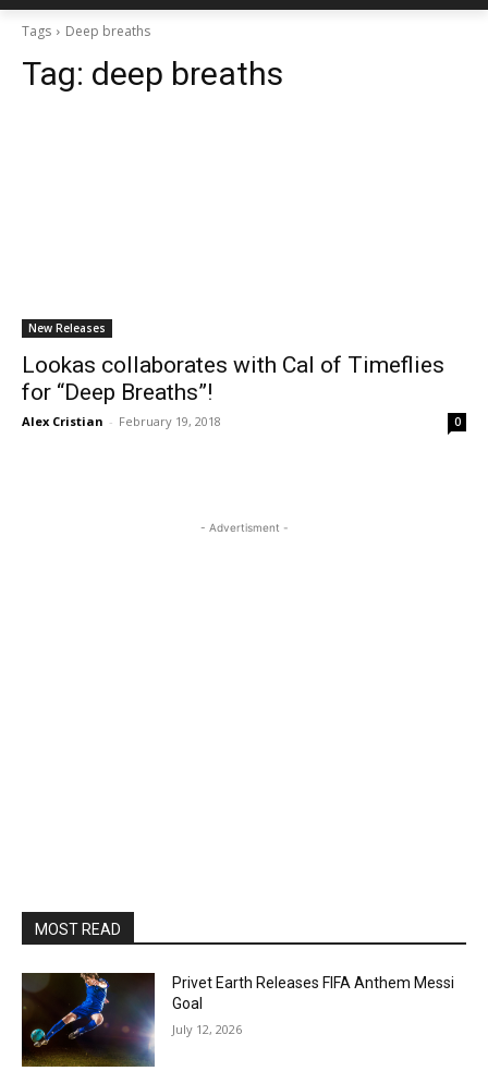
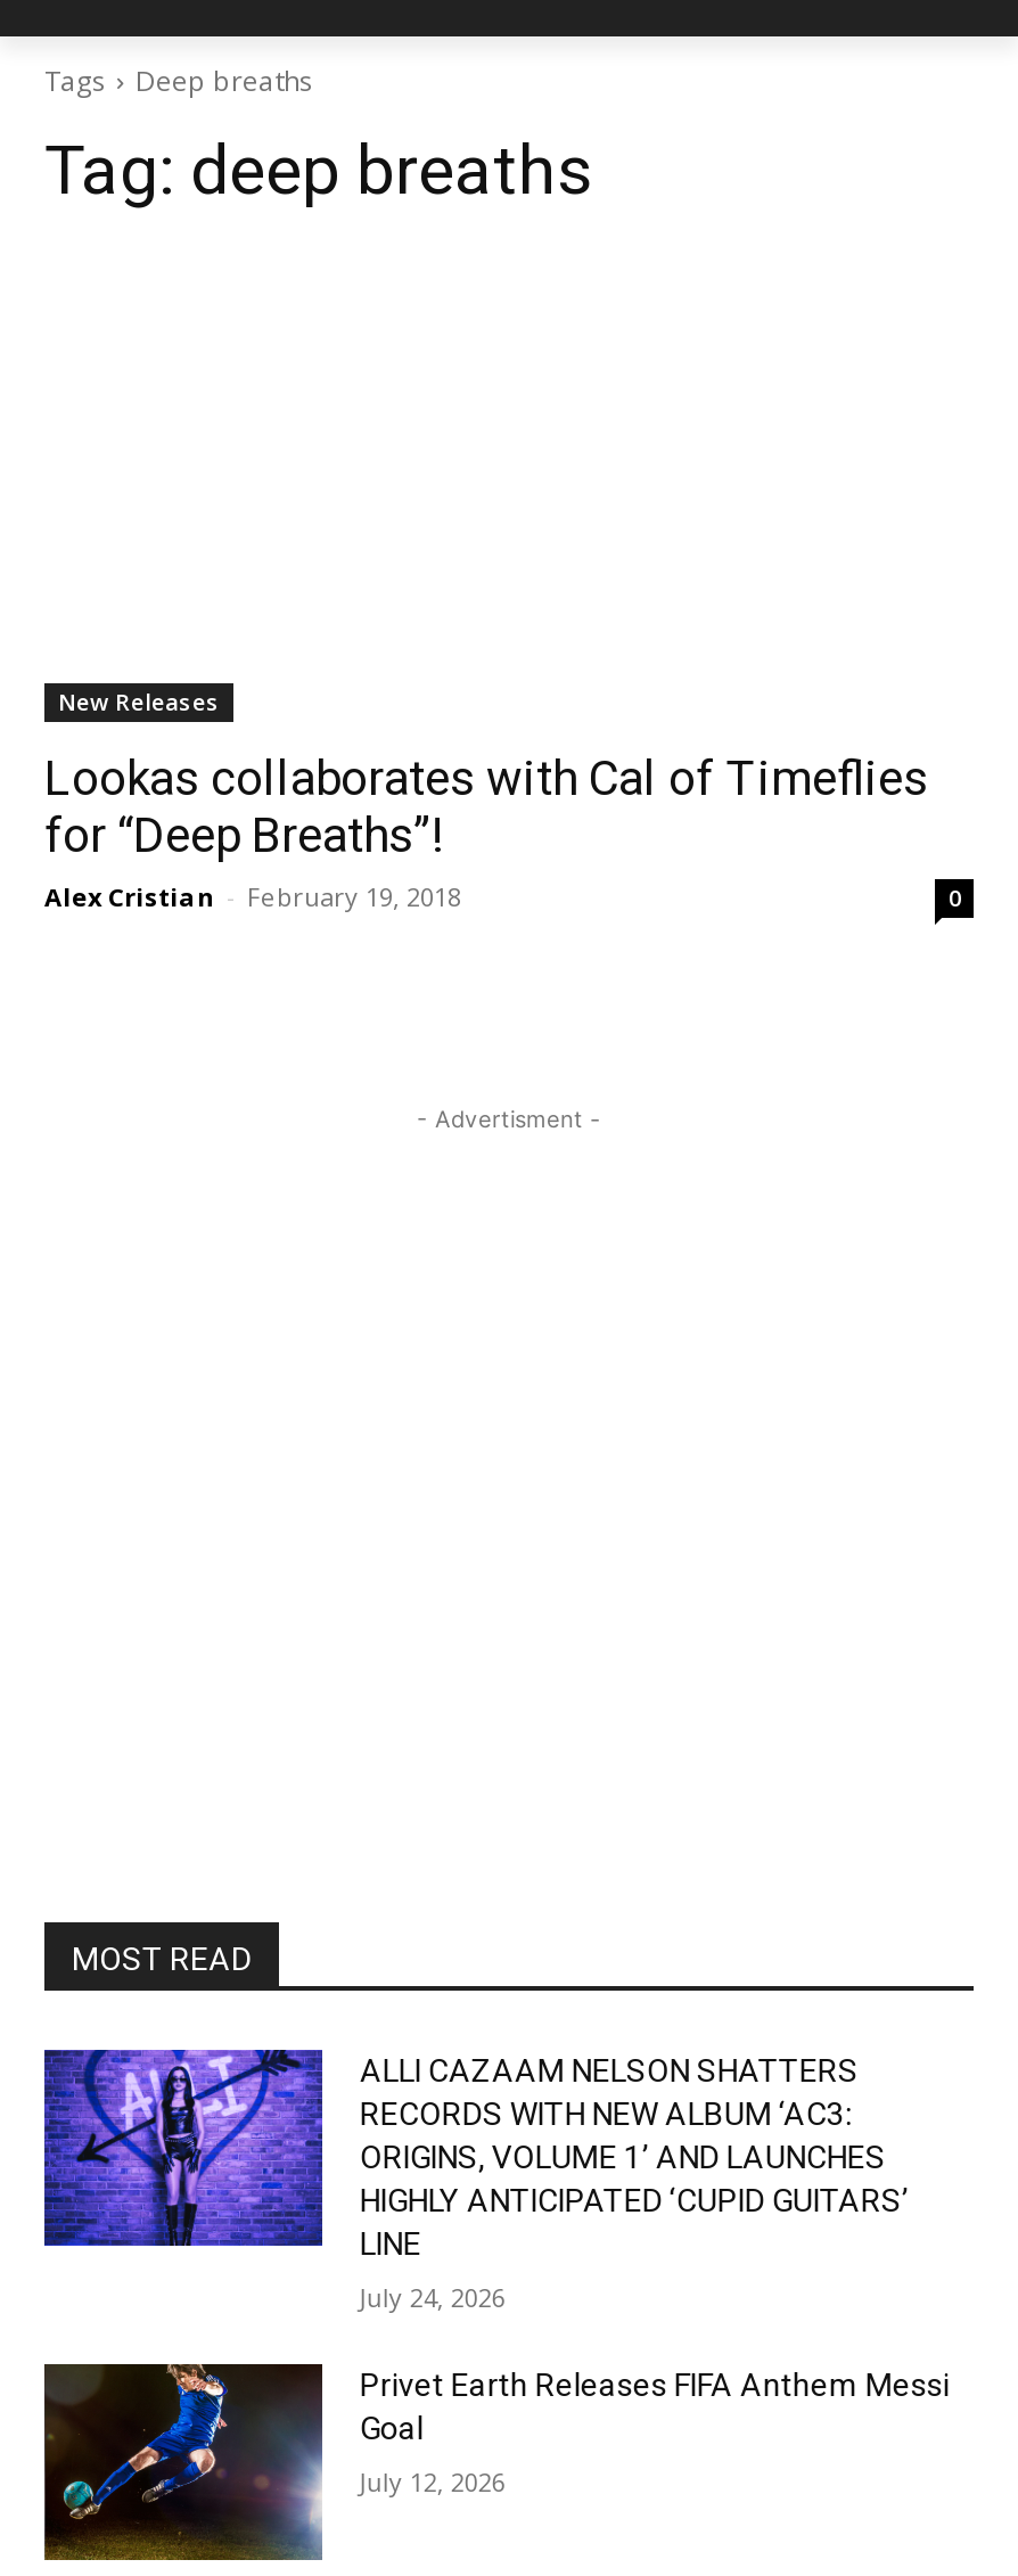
+ [image]
+ ALLI CAZAAM NELSON SHATTERS
+ RECORDS WITH NEW ALBUM ‘AC3:
+ ORIGINS, VOLUME 1’ AND LAUNCHES
+ HIGHLY ANTICIPATED ‘CUPID GUITARS’
+ LINE
+ July 24, 2026
